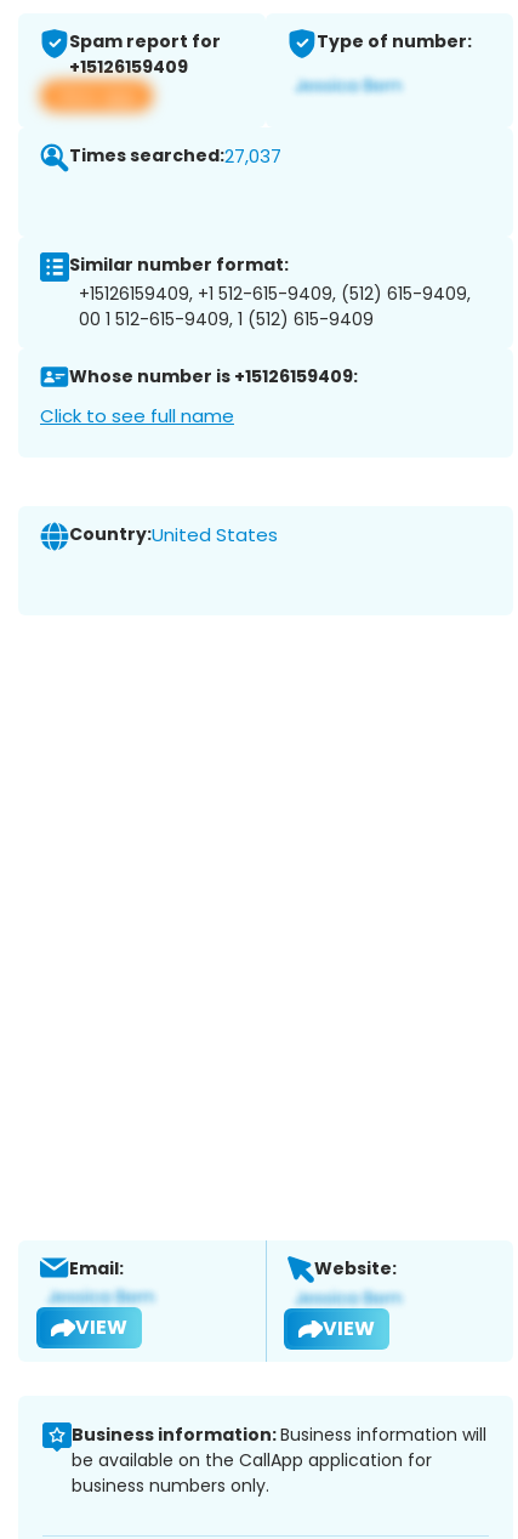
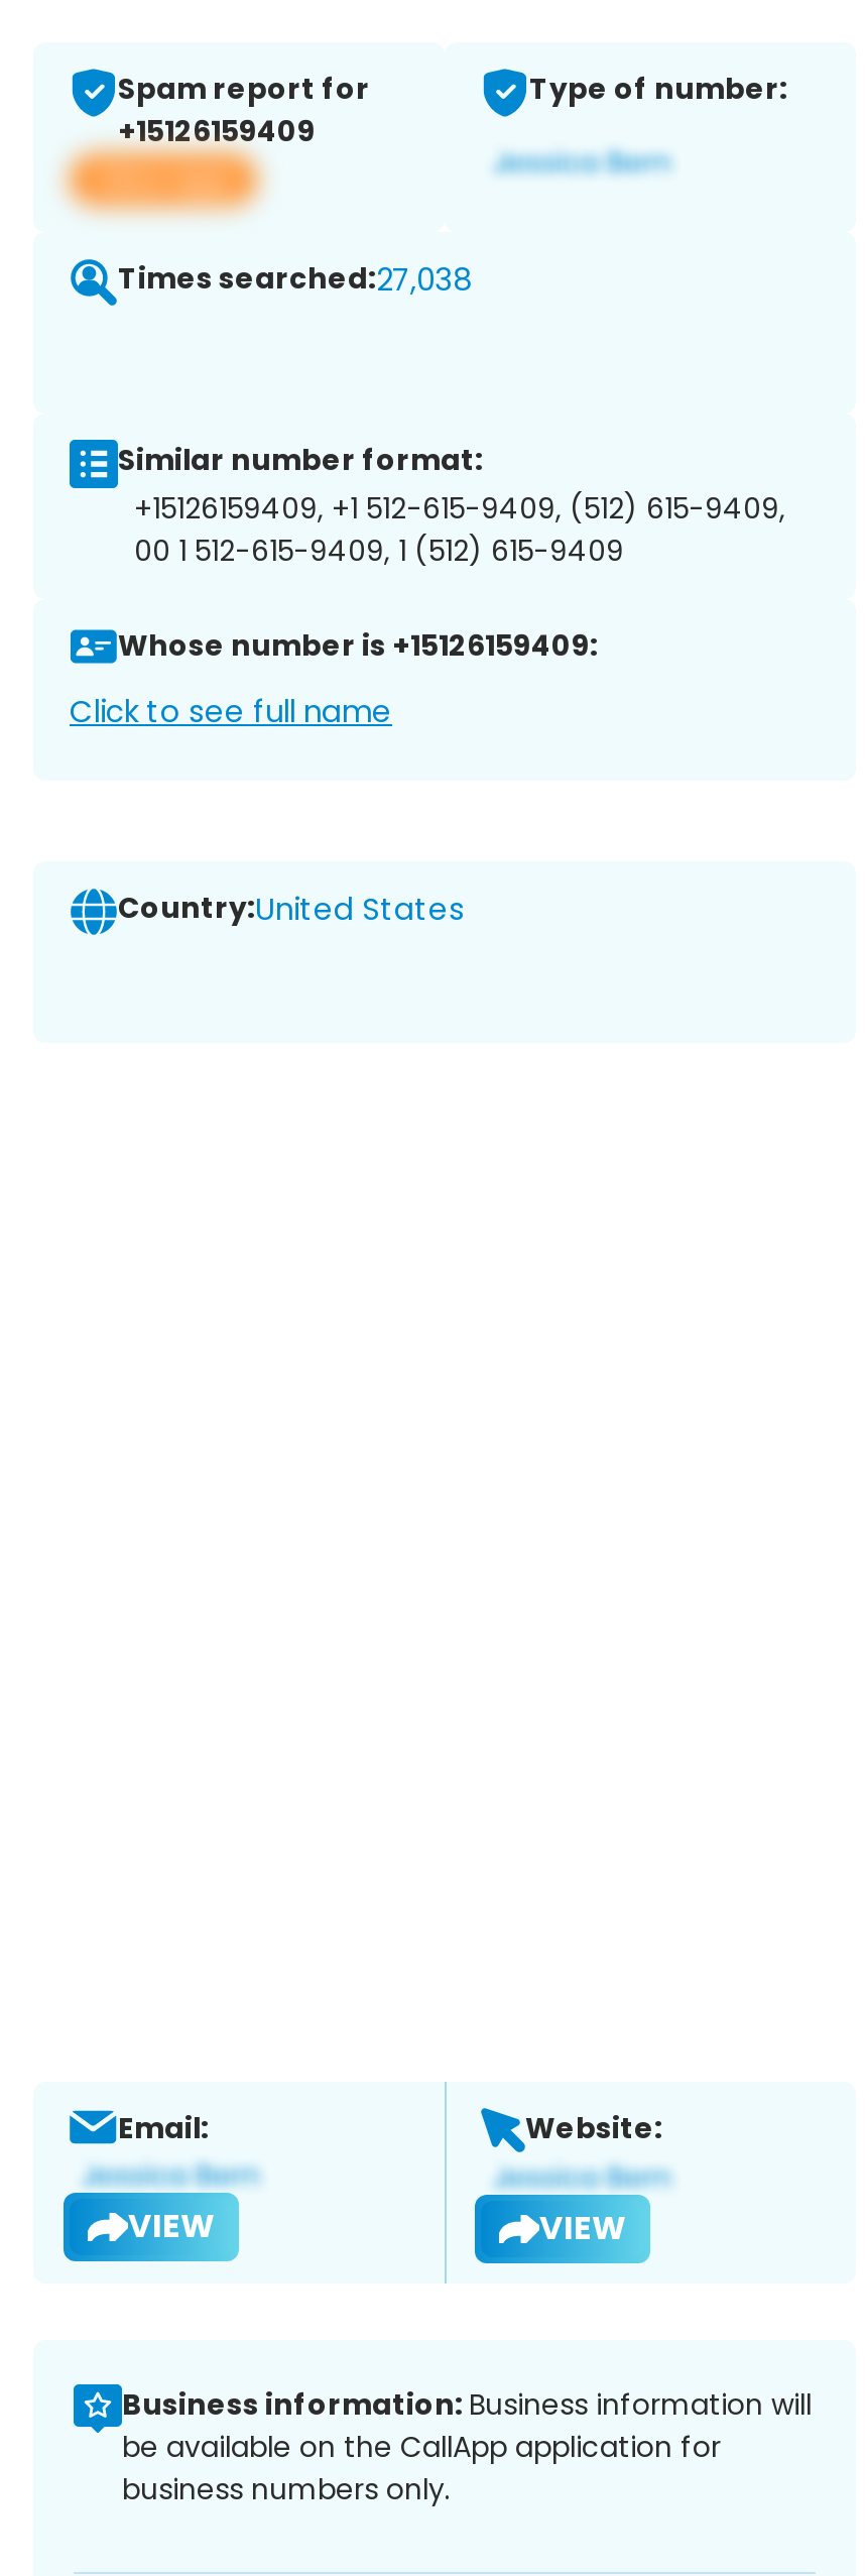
- Times searched:27,037
+ Times searched:27,038
